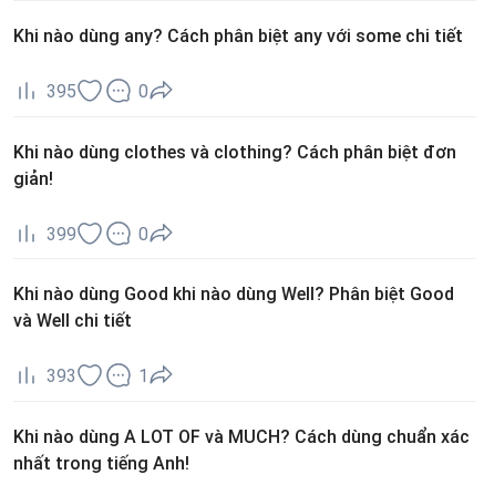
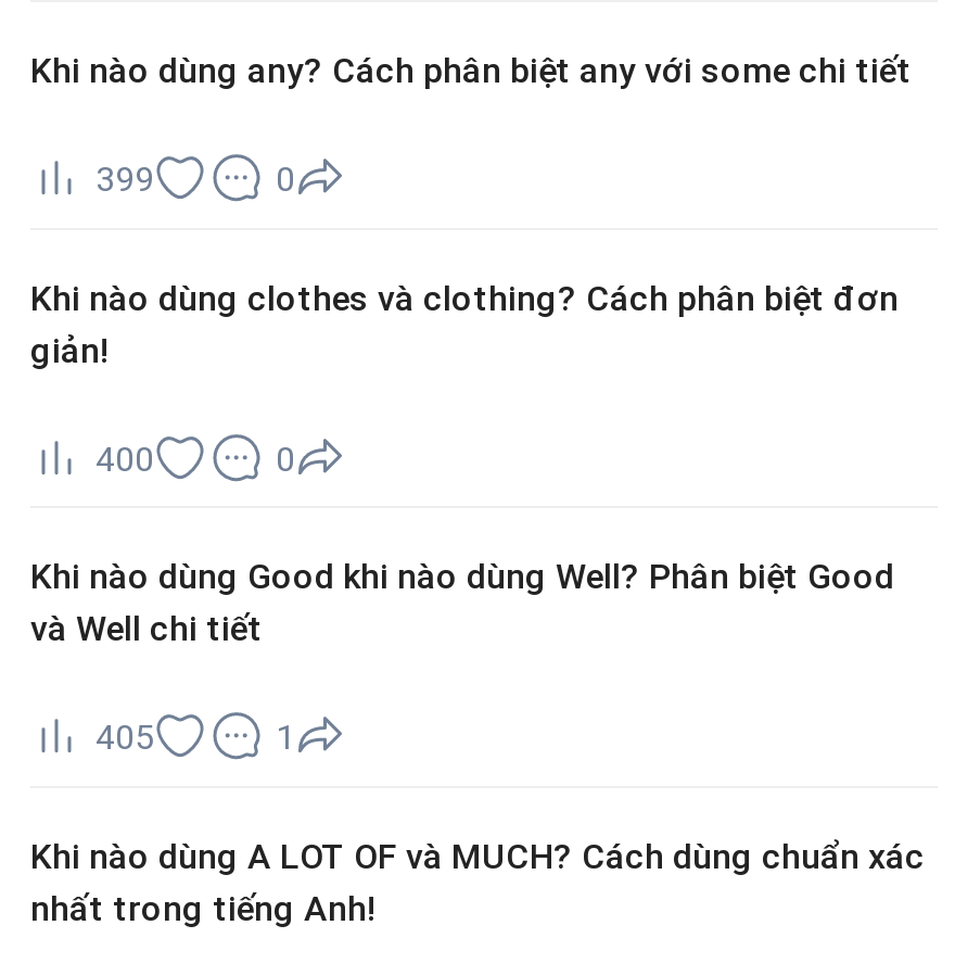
- 395
+ 399

- 399
+ 400

- 393
+ 405
